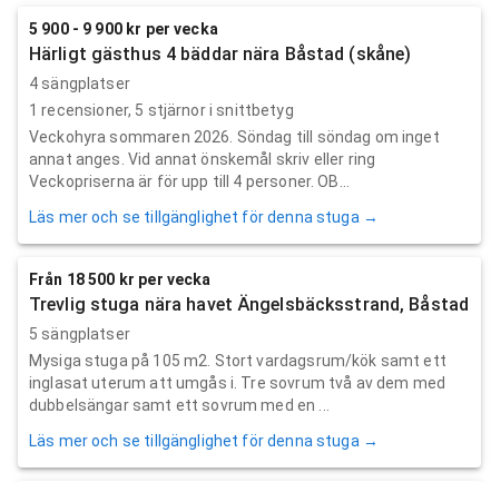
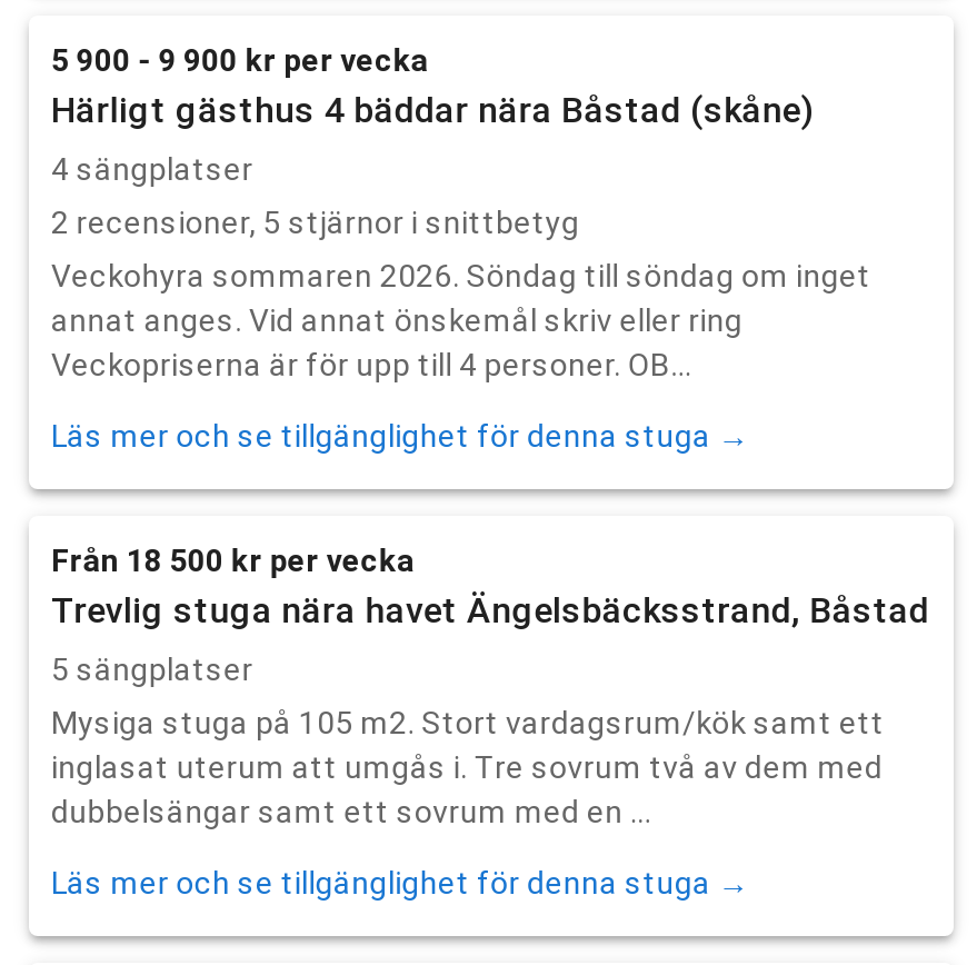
- 1 recensioner, 5 stjärnor i snittbetyg
+ 2 recensioner, 5 stjärnor i snittbetyg
